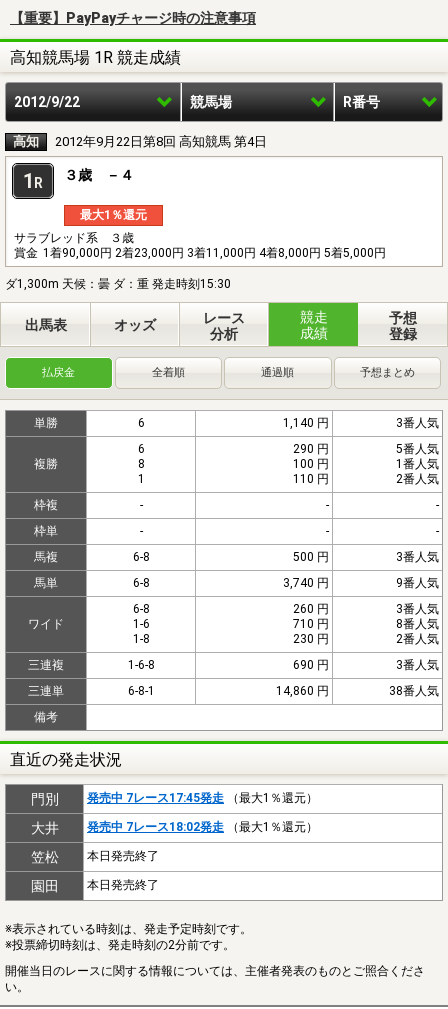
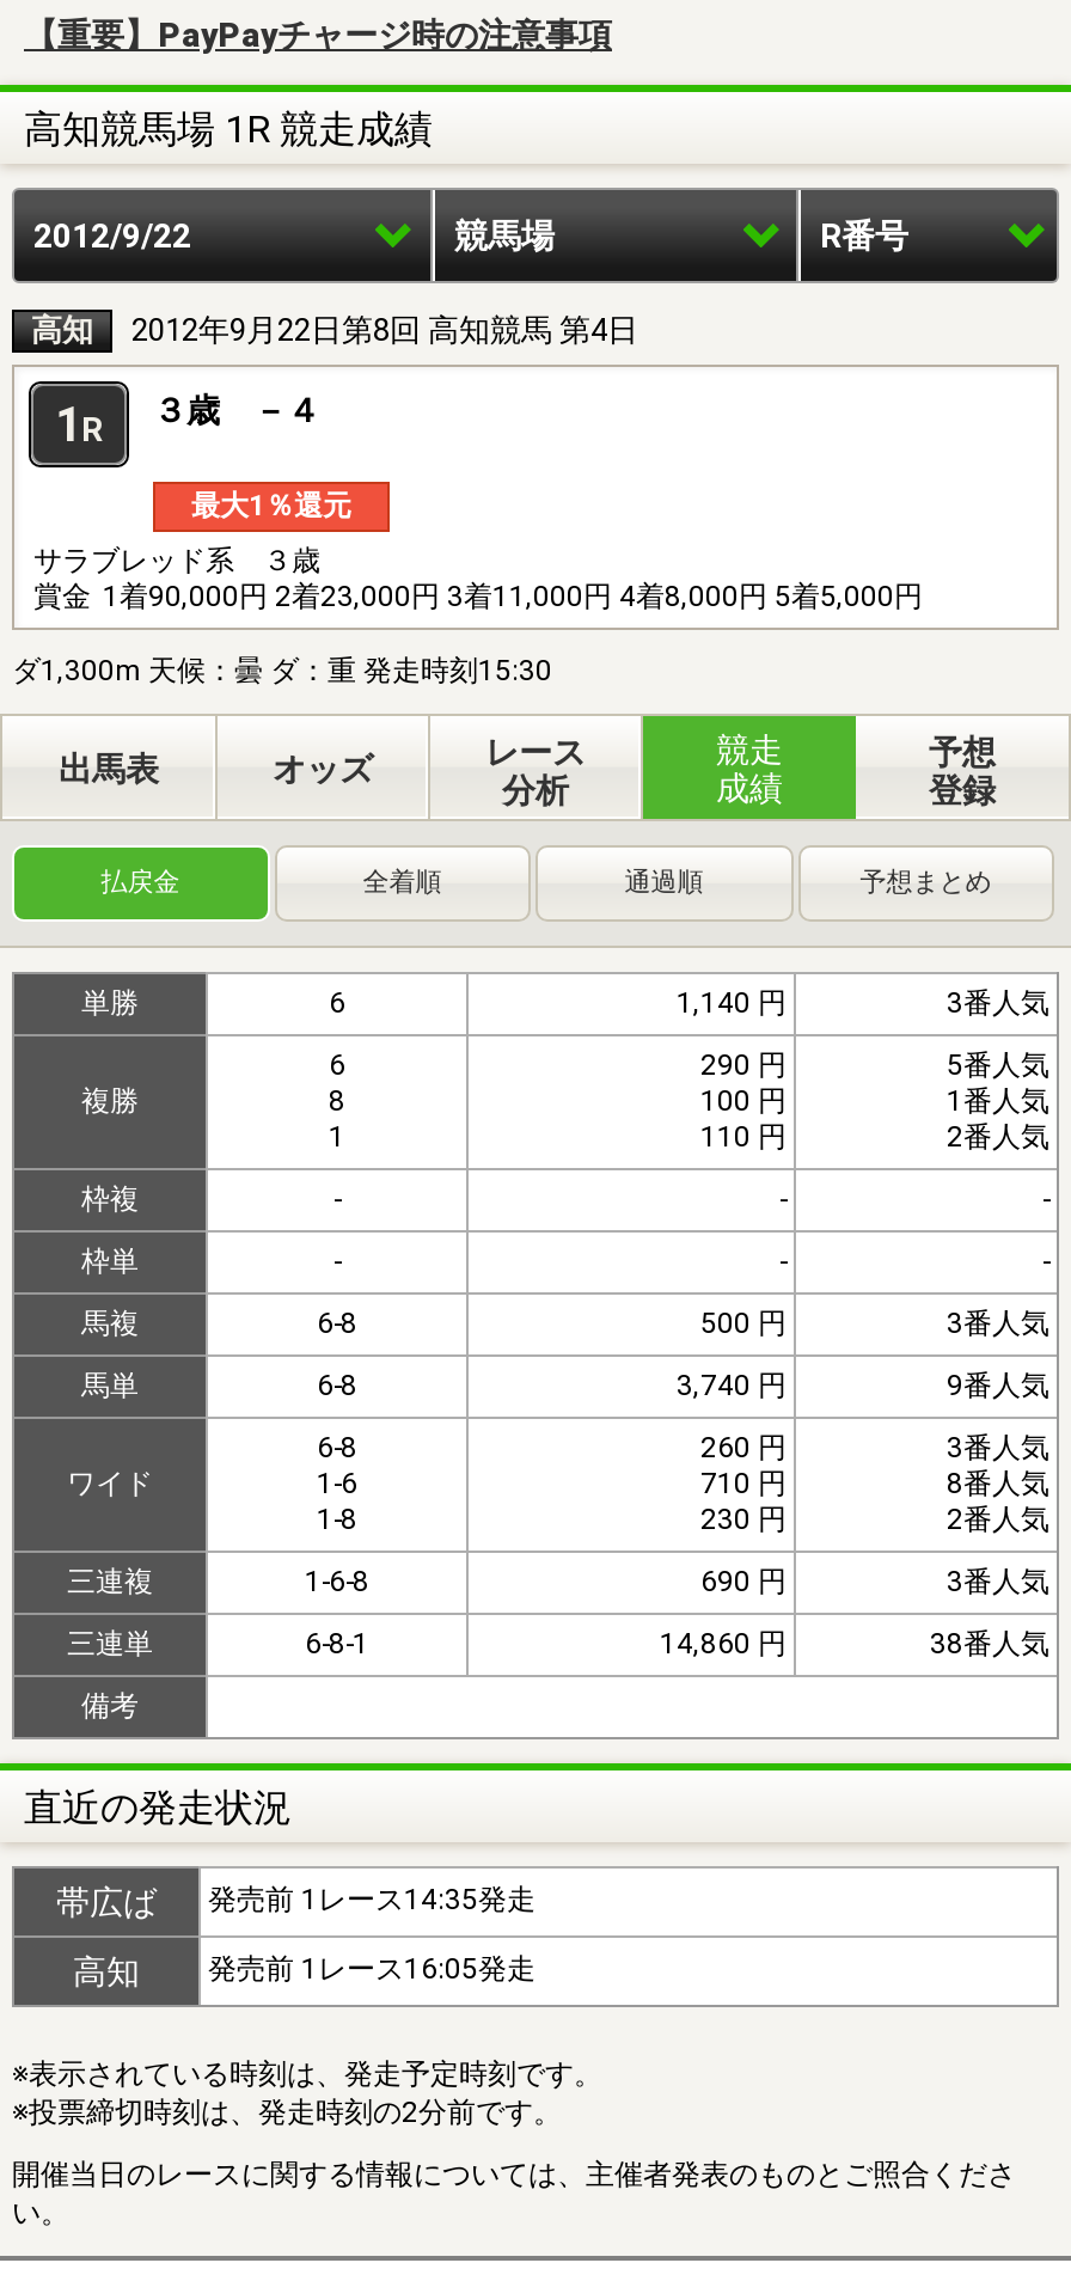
- 門別
- 発売中 7レース17:45発走（最大1％還元）
- 大井
- 発売中 7レース18:02発走（最大1％還元）
- 笠松
- 本日発売終了
- 園田
- 本日発売終了
+ 帯広ば
+ 発売前 1レース14:35発走
+ 高知
+ 発売前 1レース16:05発走
